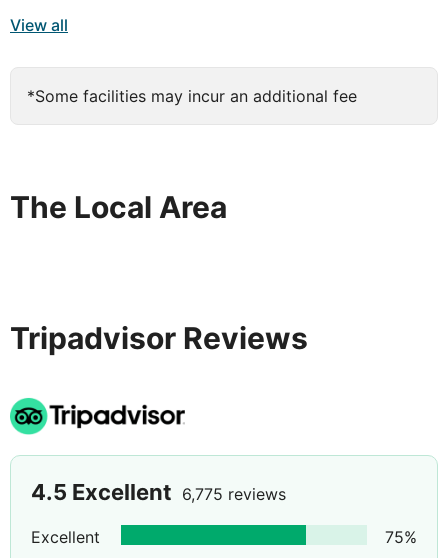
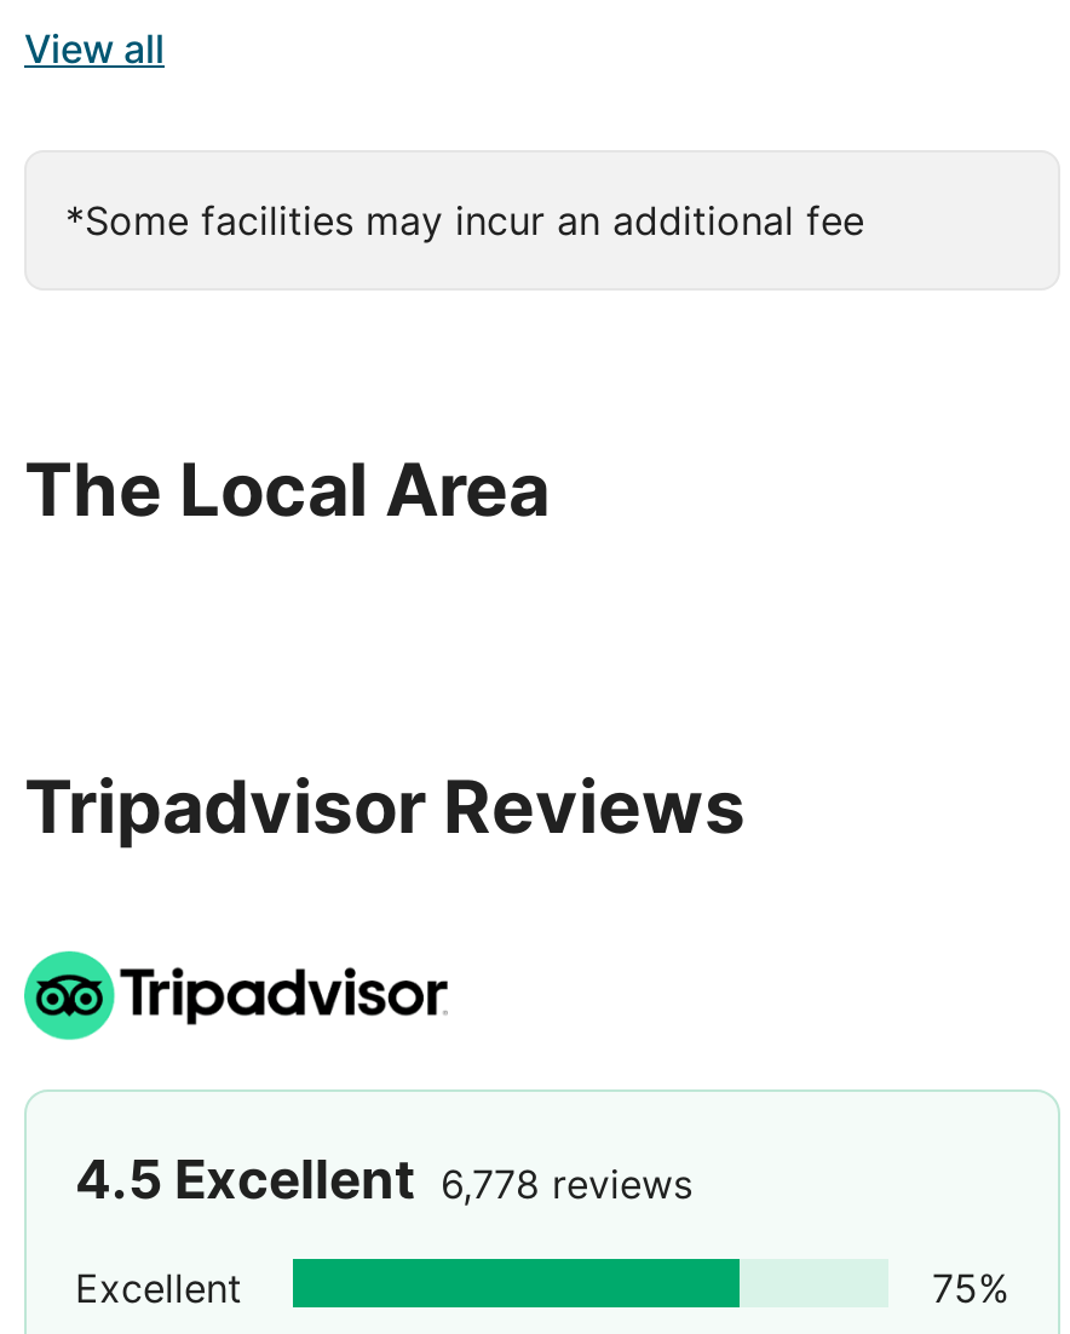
- 4.5 Excellent 6,775 reviews
+ 4.5 Excellent 6,778 reviews
